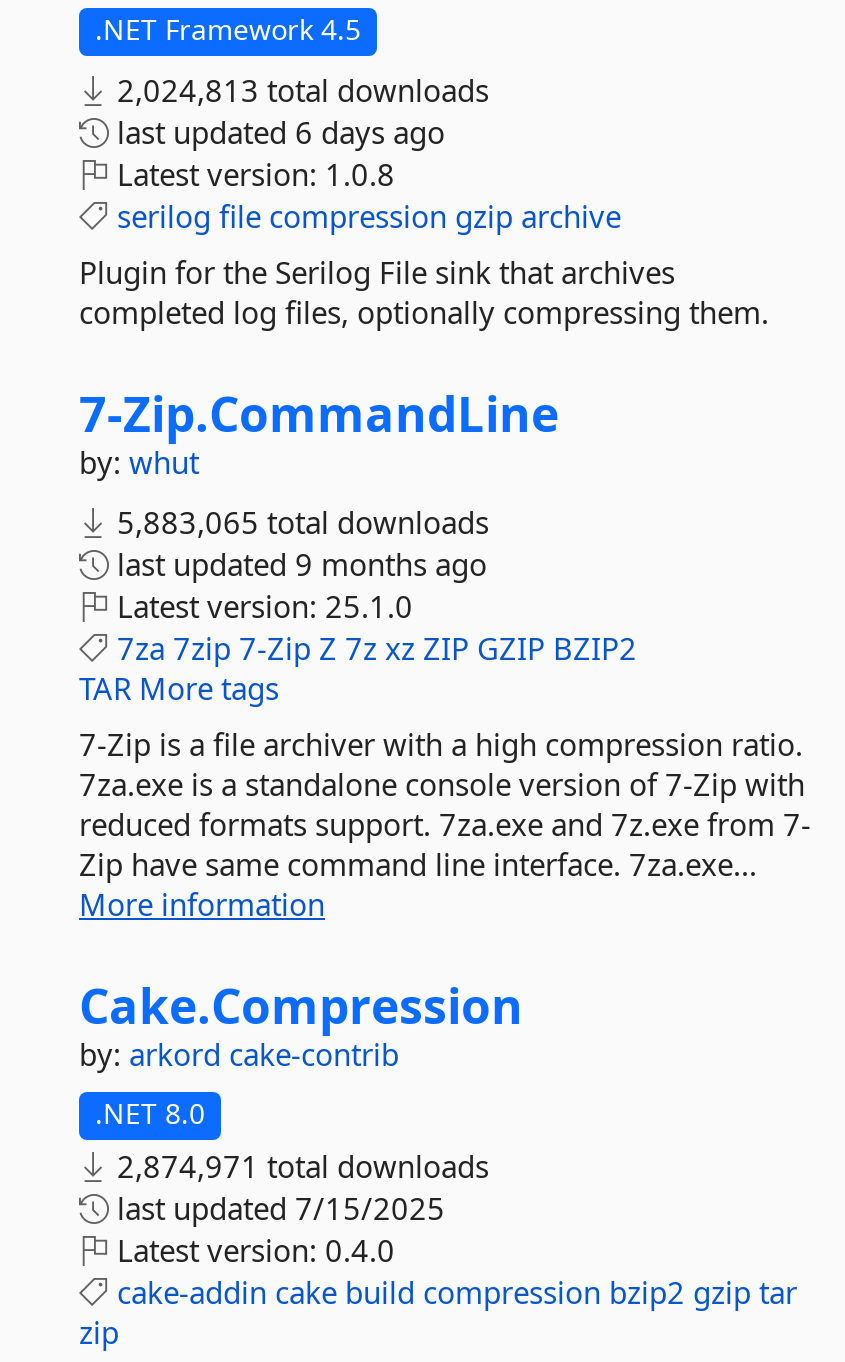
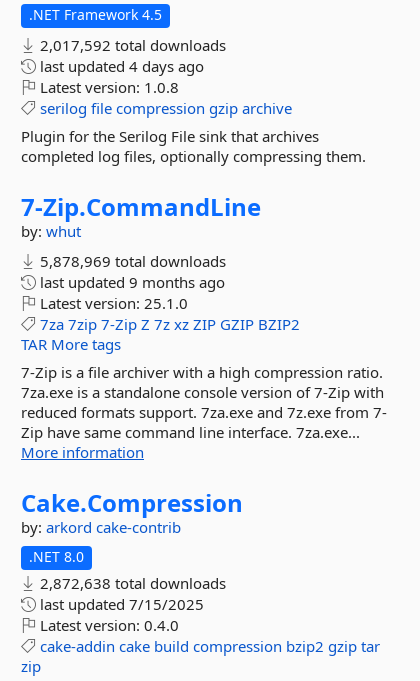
- 2,024,813 total downloads
+ 2,017,592 total downloads

- last updated 6 days ago
+ last updated 4 days ago

- 5,883,065 total downloads
+ 5,878,969 total downloads

- 2,874,971 total downloads
+ 2,872,638 total downloads
